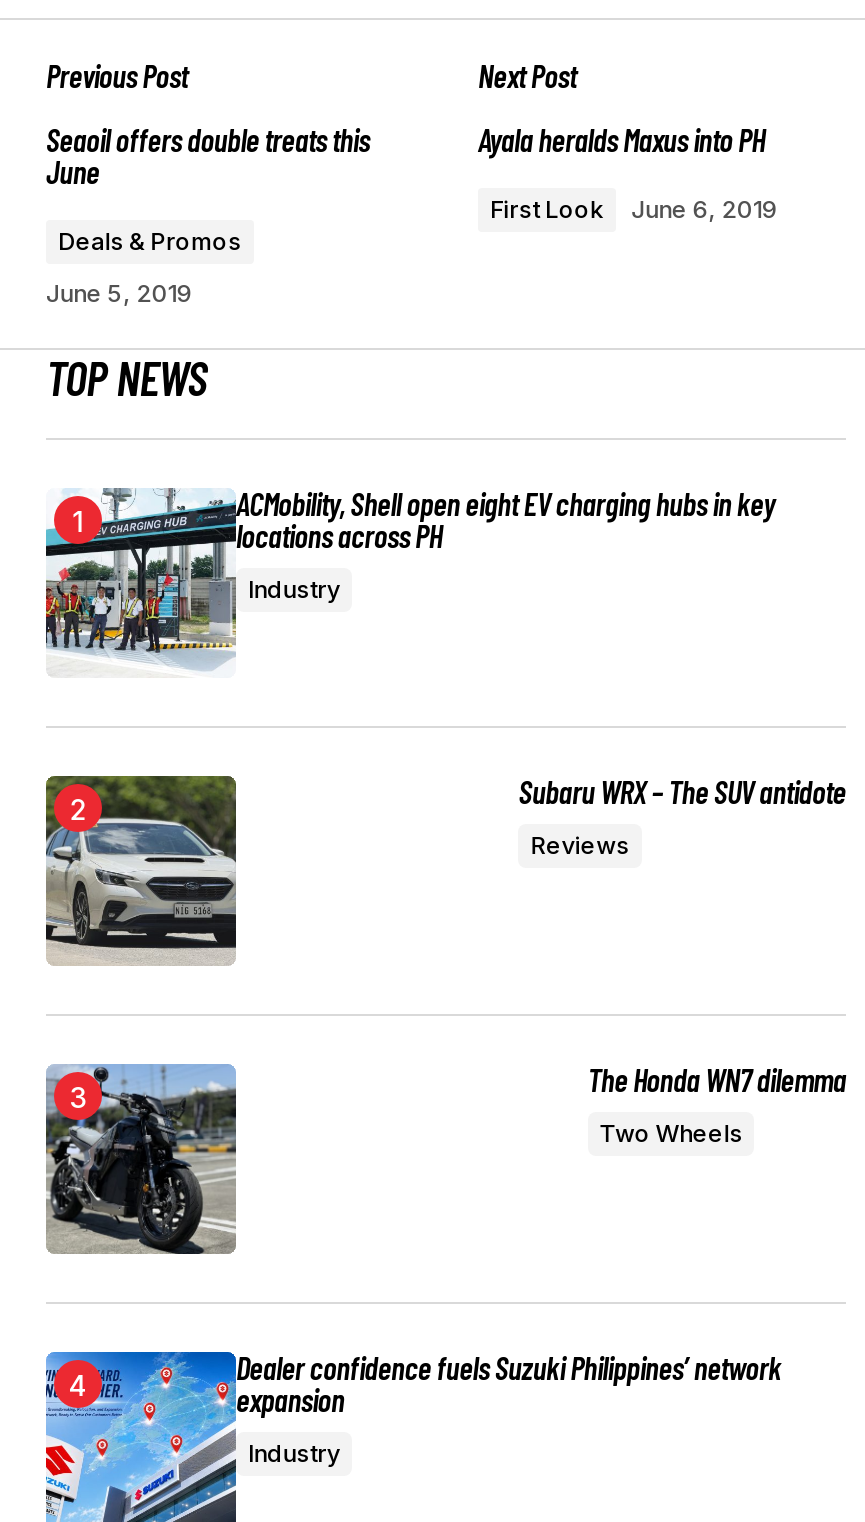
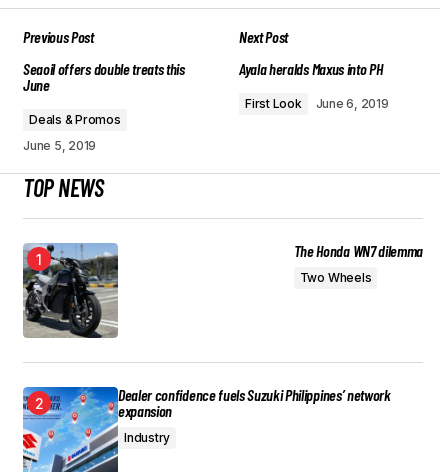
- [image]
- ACMobility, Shell open eight EV charging hubs in key
- locations across PH
- Industry

- [image]

- Subaru WRX – The SUV antidote
- Reviews
